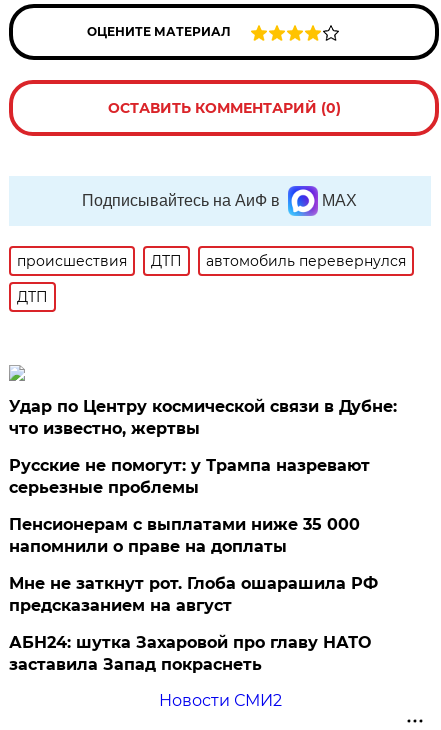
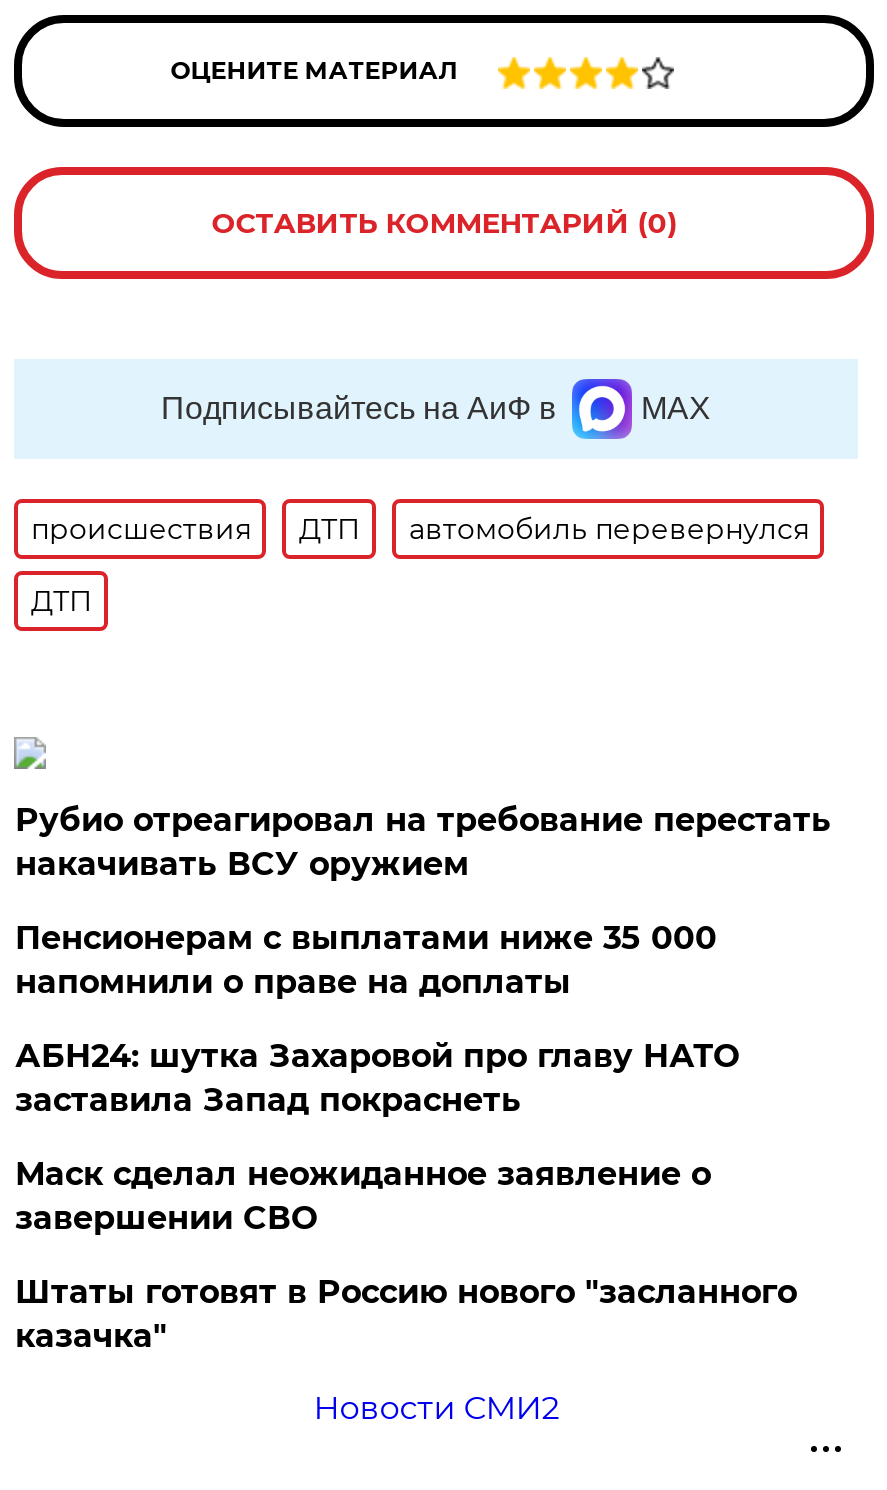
- Удар по Центру космической связи в Дубне:
- что известно, жертвы
- Русские не помогут: у Трампа назревают
- серьезные проблемы
+ Рубио отреагировал на требование перестать
+ накачивать ВСУ оружием

moved up: Пенсионерам с выплатами ниже 35 000 | напомнили о праве на доплаты

- Мне не заткнут рот. Глоба ошарашила РФ
- предсказанием на август

moved up: АБН24: шутка Захаровой про главу НАТО | заставила Запад покраснеть

+ Маск сделал неожиданное заявление о
+ завершении СВО
+ Штаты готовят в Россию нового "засланного
+ казачка"
